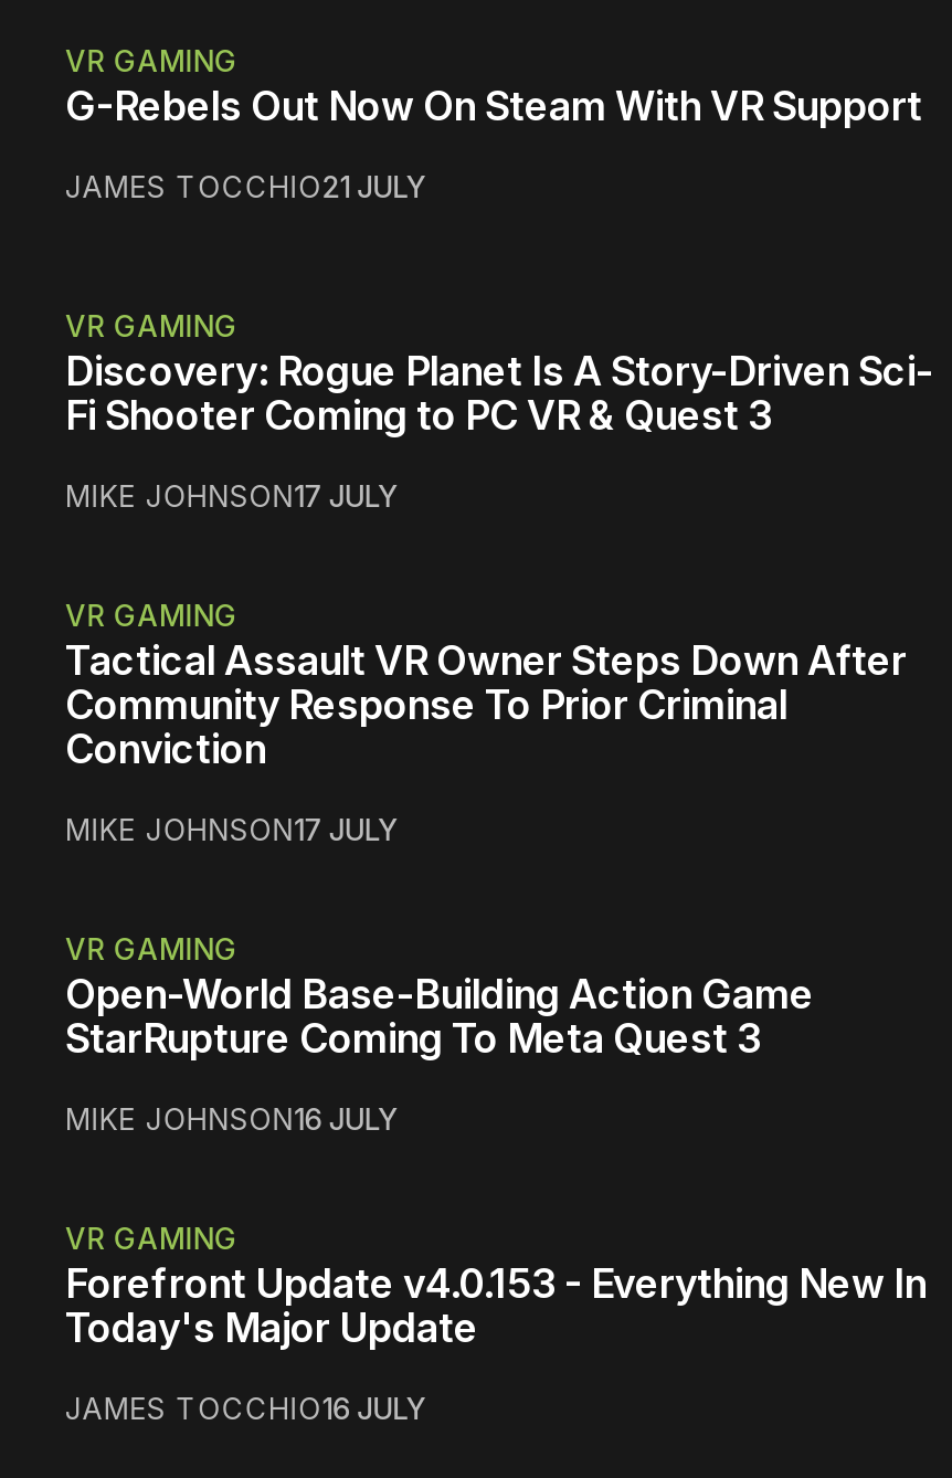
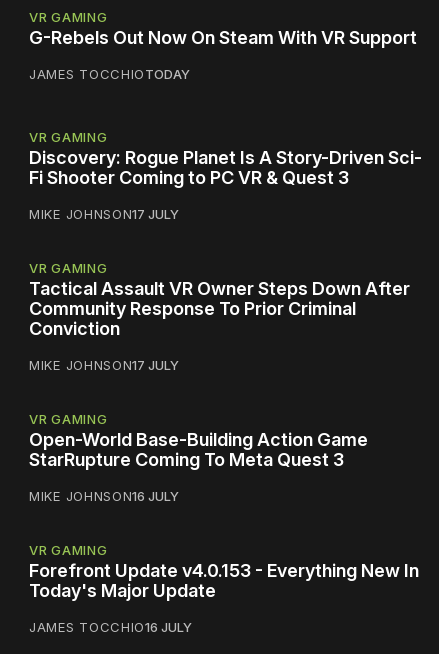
- JAMES TOCCHIO21 JULY
+ JAMES TOCCHIOTODAY
